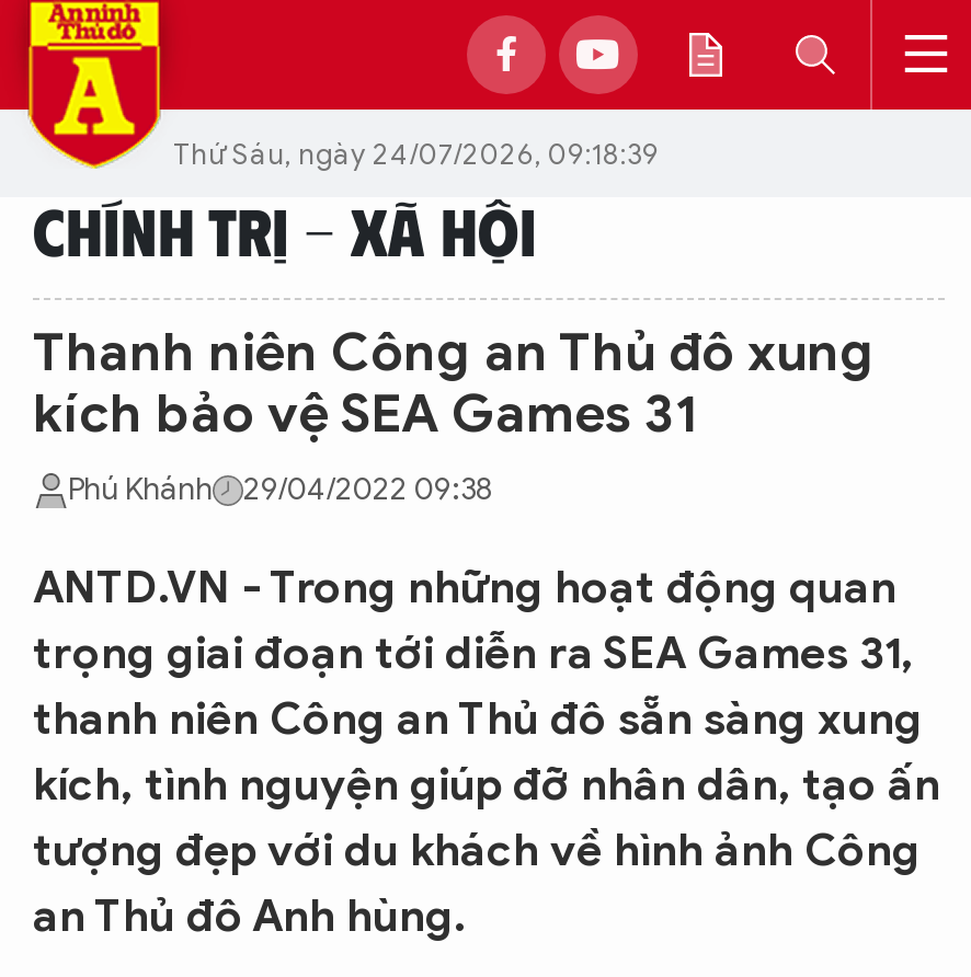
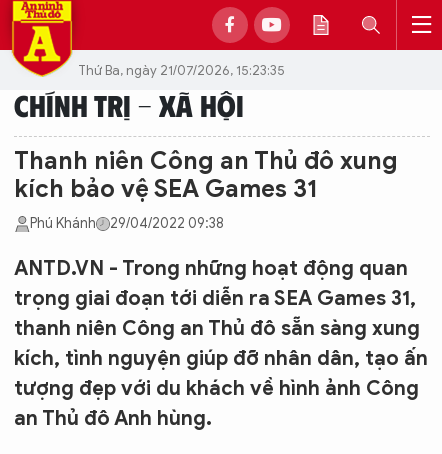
- Thứ Sáu, ngày 24/07/2026, 09:18:39
+ Thứ Ba, ngày 21/07/2026, 15:23:35
